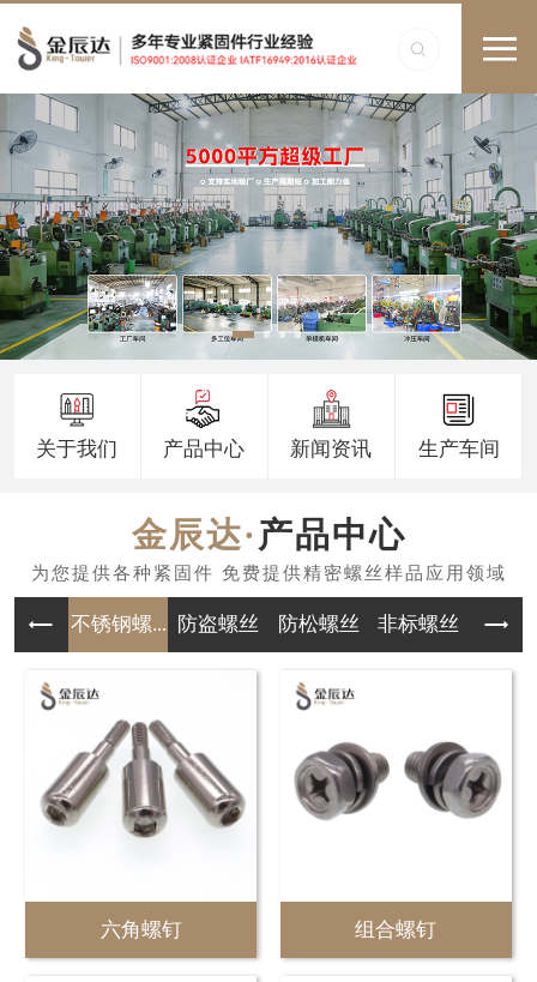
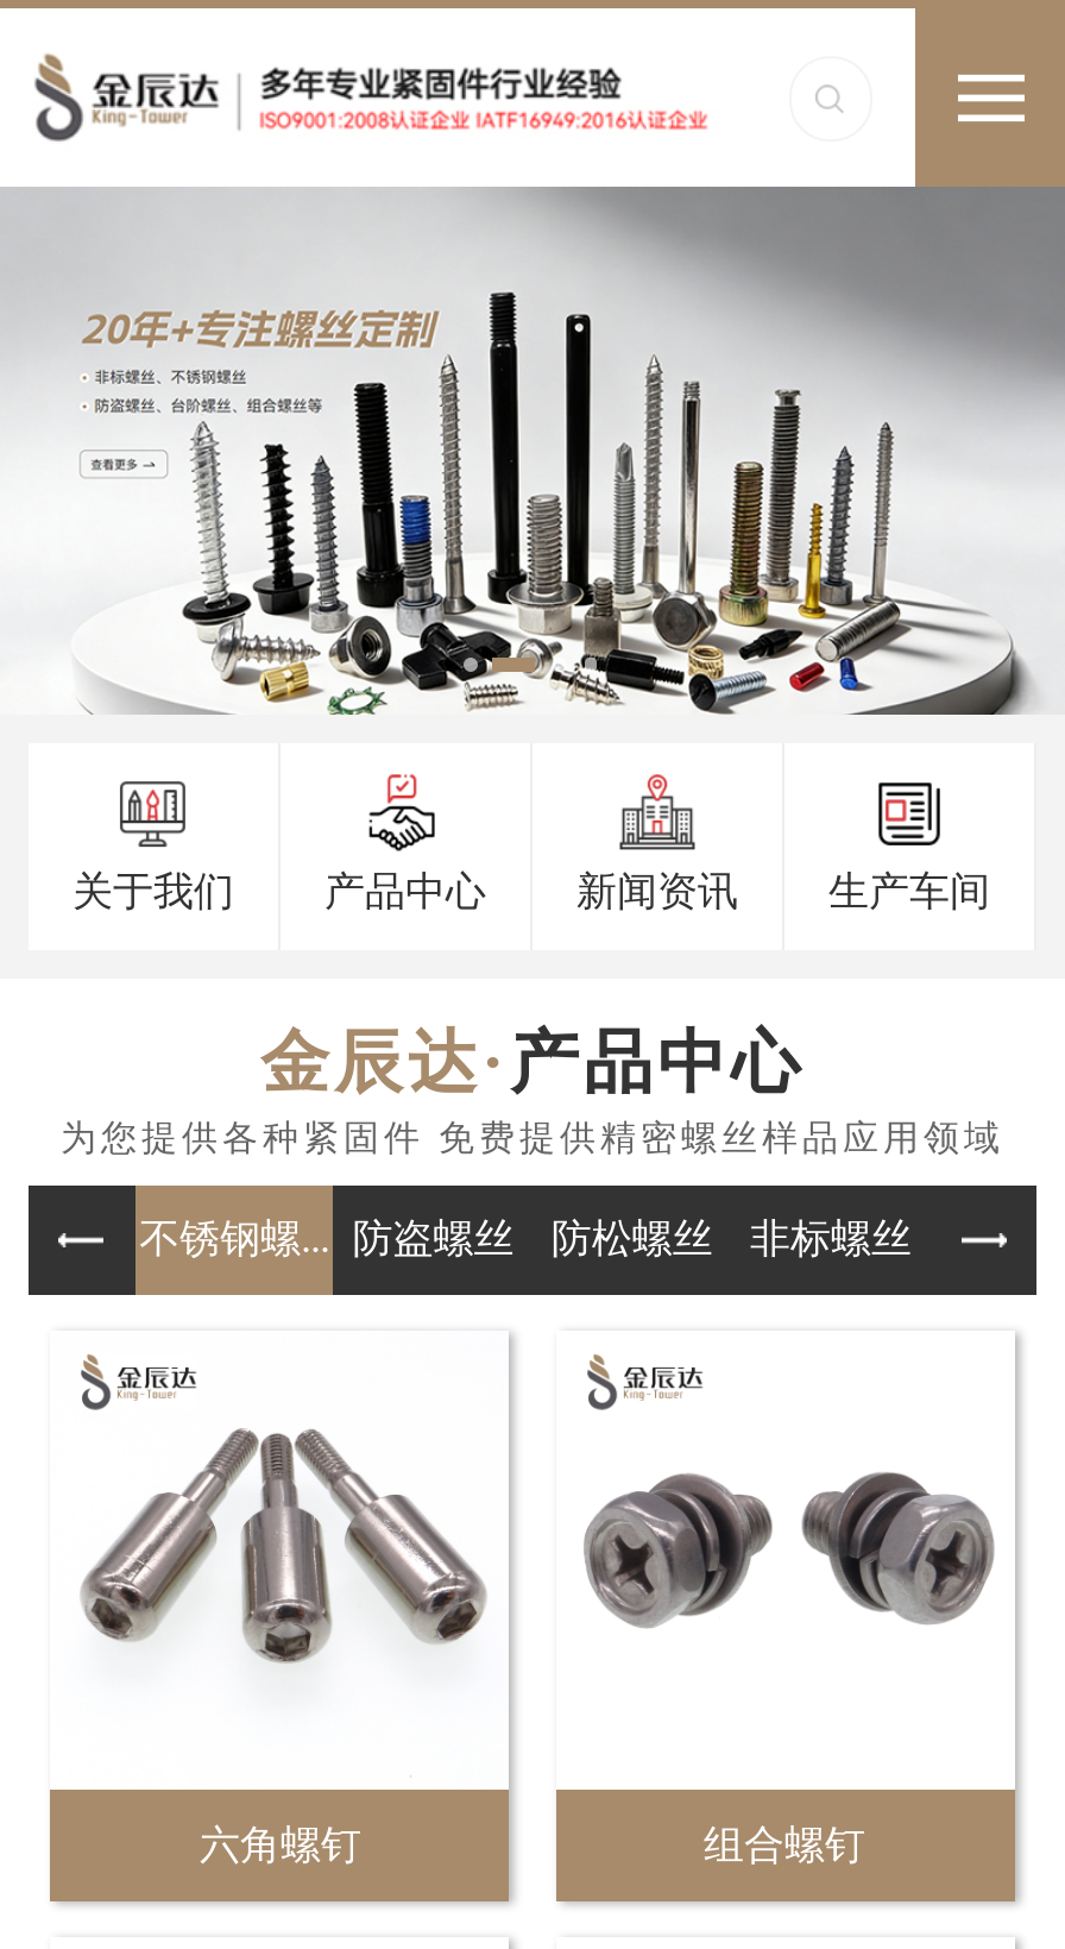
- [image]
+ [image]
